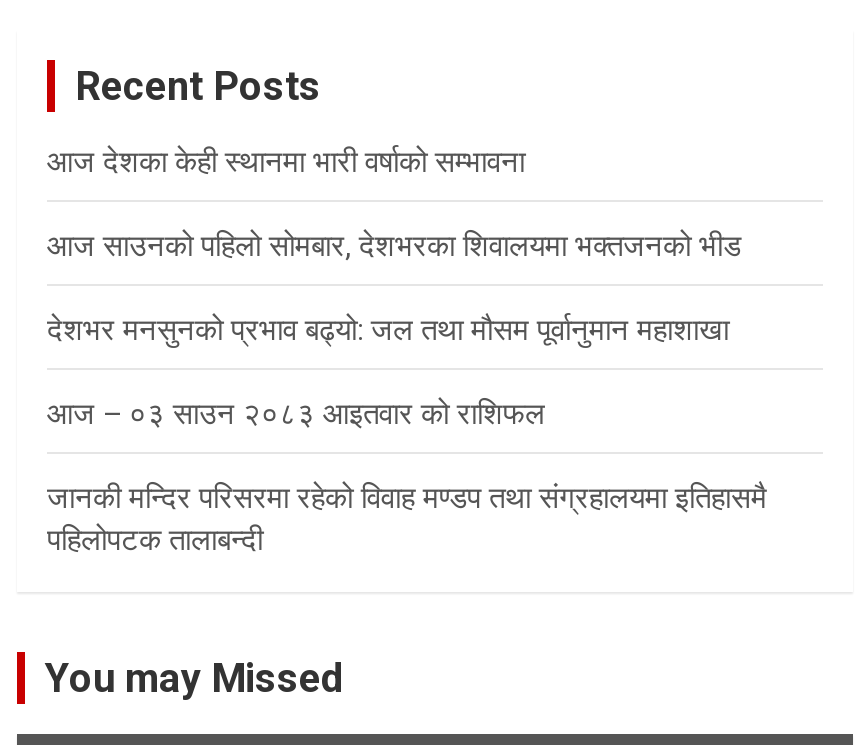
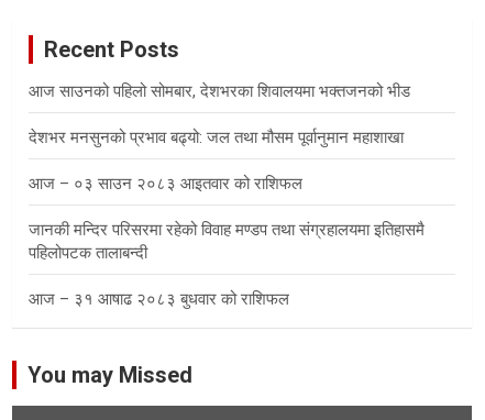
- आज देशका केही स्थानमा भारी वर्षाको सम्भावना

moved up: आज साउनको पहिलो सोमबार, देशभरका शिवालयमा भक्तजनको भीड | देशभर मनसुनको प्रभाव बढ्यो: जल तथा मौसम पूर्वानुमान महाशाखा | आज – ०३ साउन २०८३ आइतवार को राशिफल | जानकी मन्दिर परिसरमा रहेको विवाह मण्डप तथा संग्रहालयमा इतिहासमै | पहिलोपटक तालाबन्दी

+ आज – ३१ आषाढ २०८३ बुधवार को राशिफल
